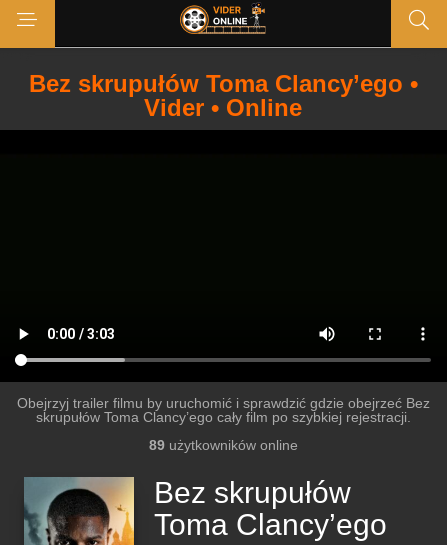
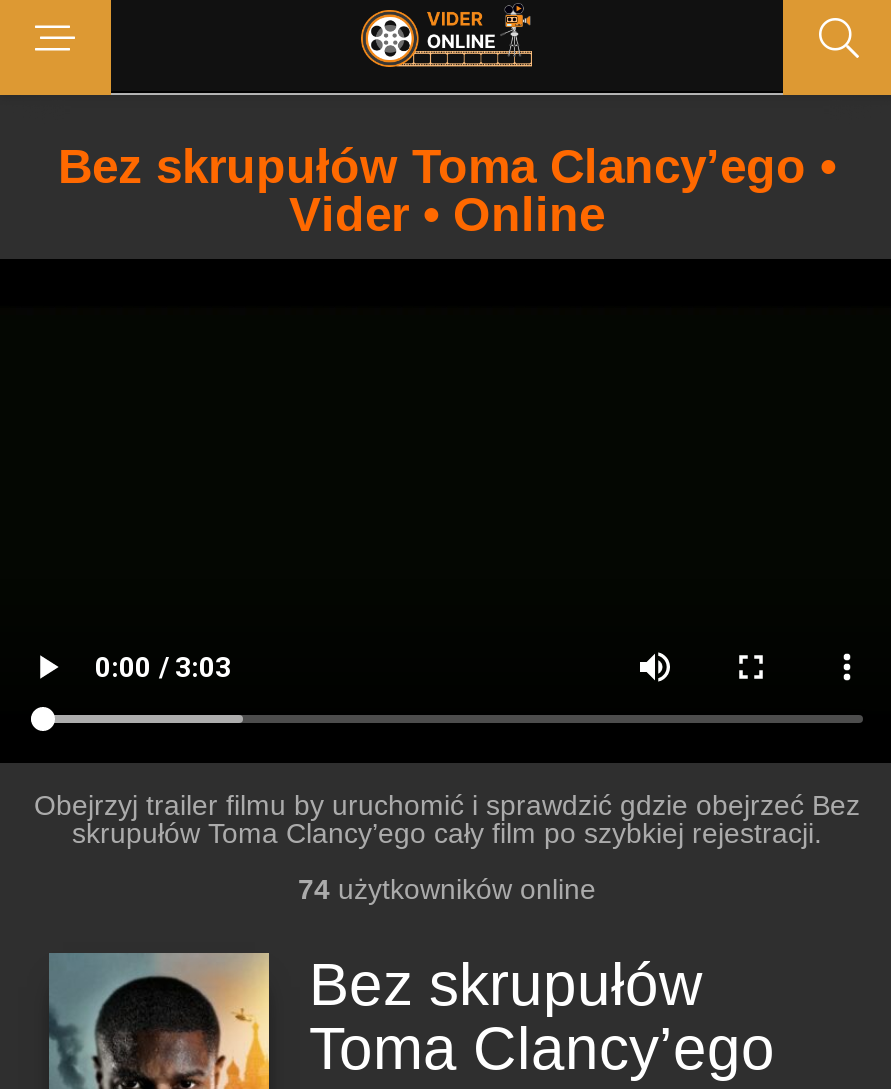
- 89 użytkowników online
+ 74 użytkowników online
